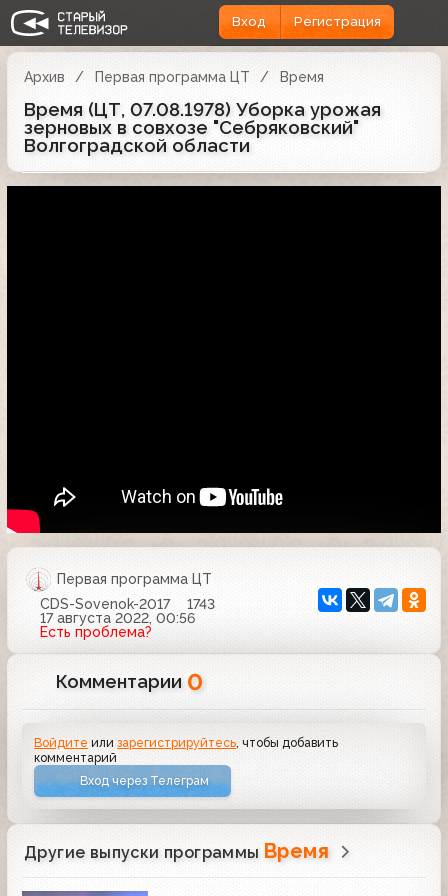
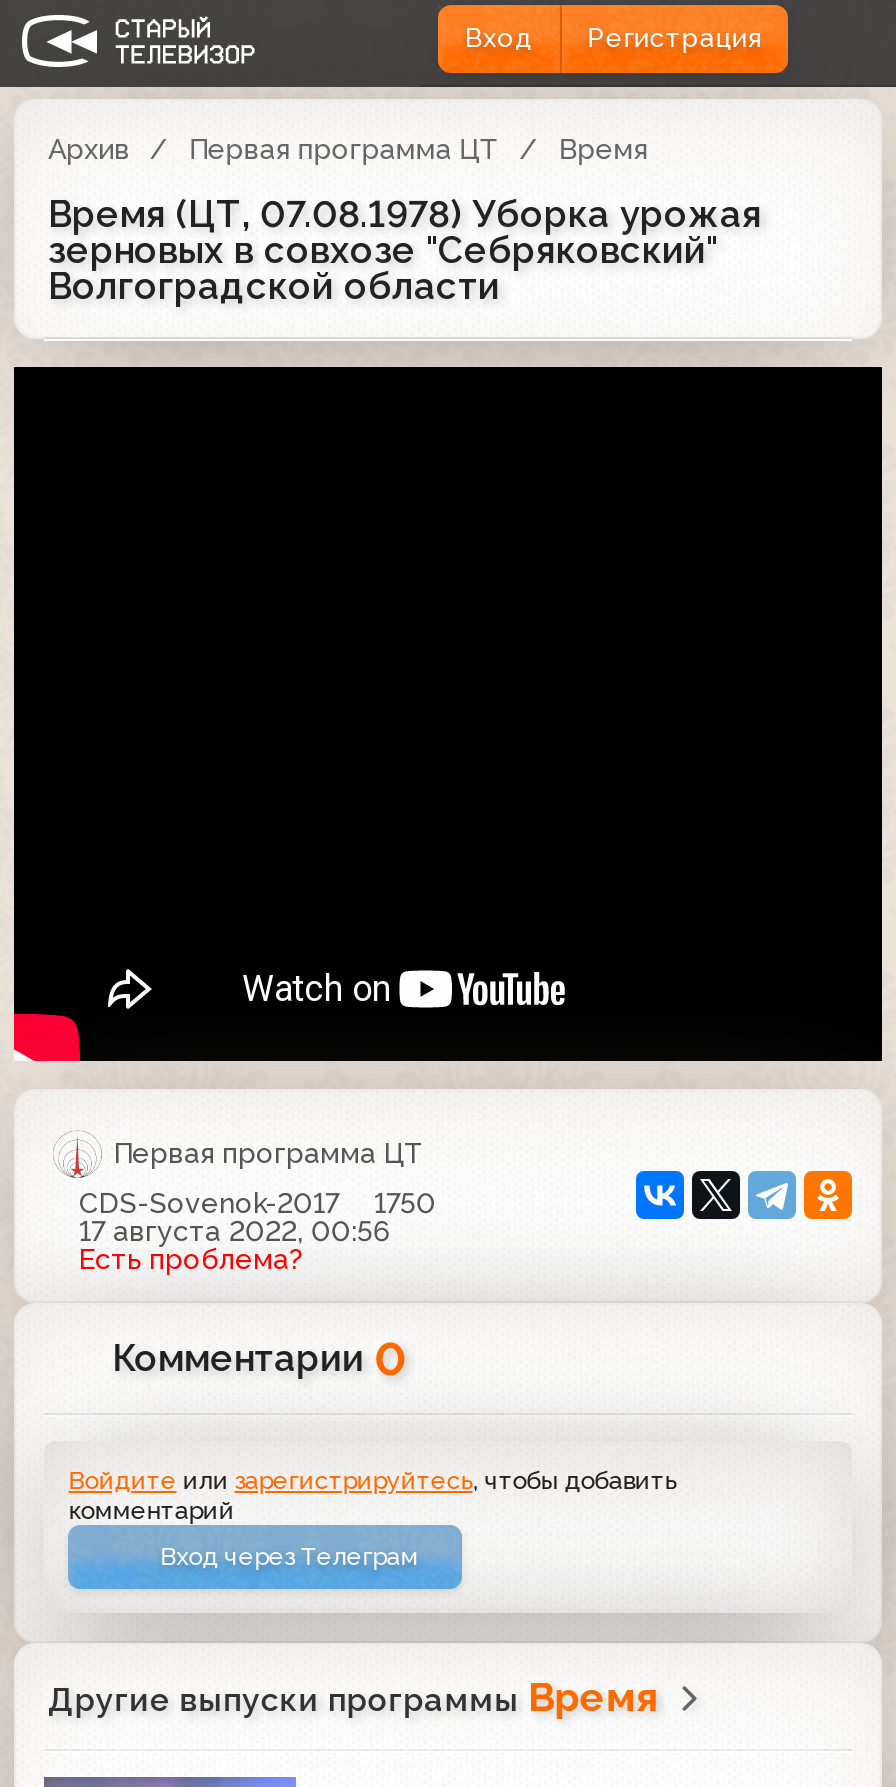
- CDS-Sovenok-2017 1743
+ CDS-Sovenok-2017 1750
